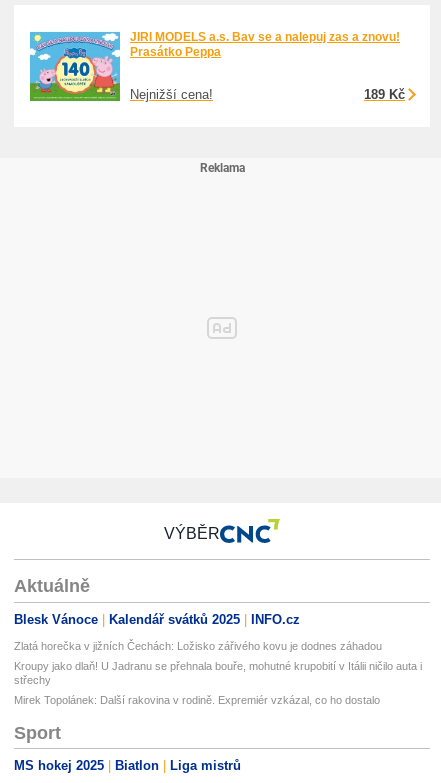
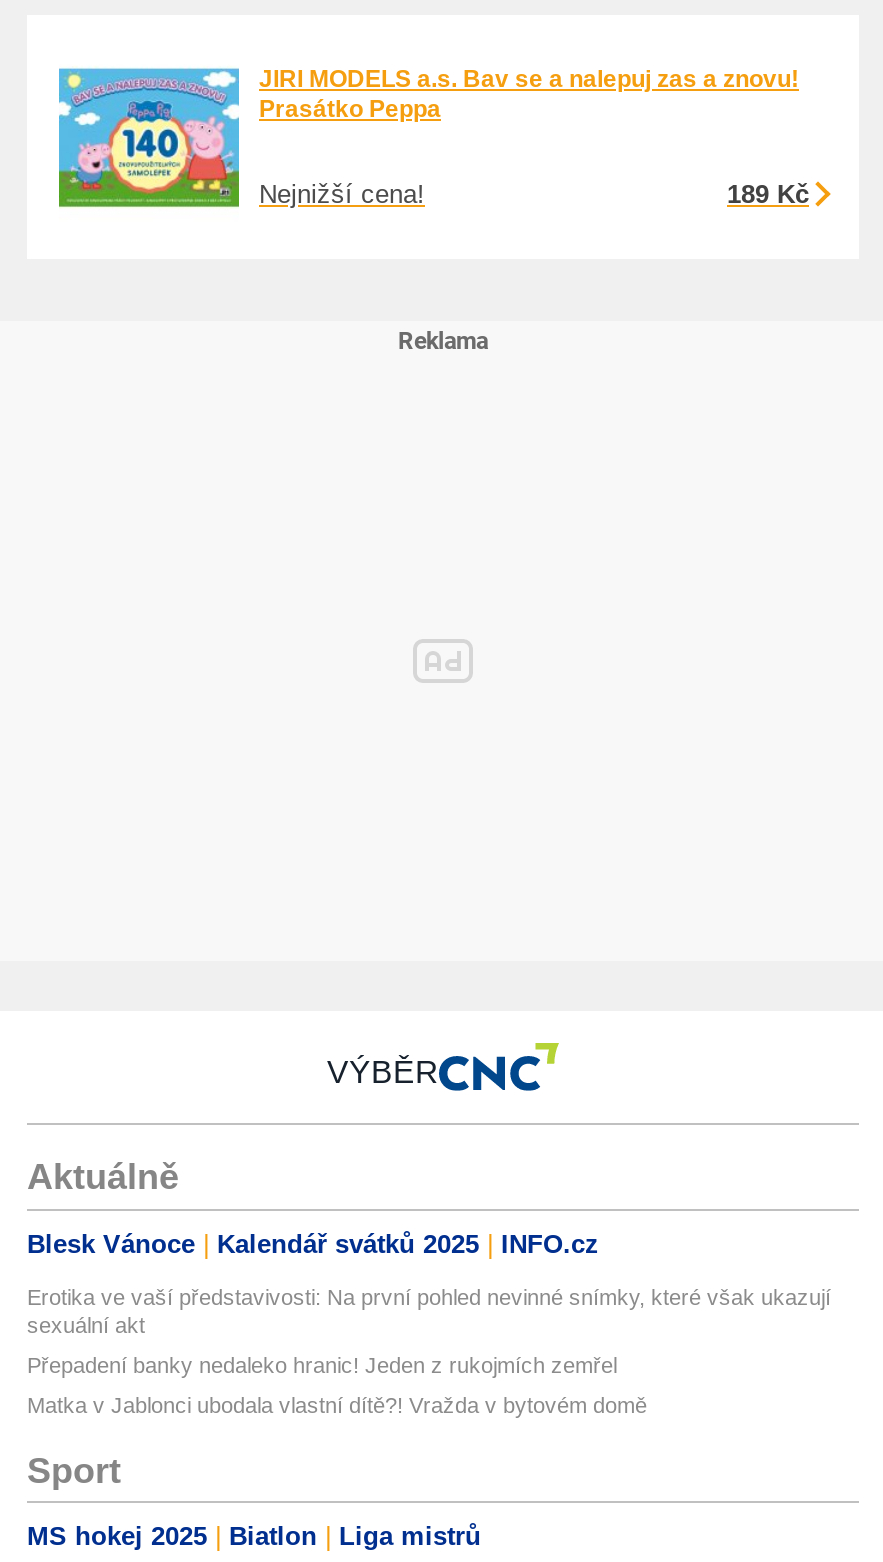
- Zlatá horečka v jižních Čechách: Ložisko zářivého kovu je dodnes záhadou
+ Erotika ve vaší představivosti: Na první pohled nevinné snímky, které však ukazují
+ sexuální akt

- Kroupy jako dlaň! U Jadranu se přehnala bouře, mohutné krupobití v Itálii ničilo auta i
- střechy
+ Přepadení banky nedaleko hranic! Jeden z rukojmích zemřel

- Mirek Topolánek: Další rakovina v rodině. Expremiér vzkázal, co ho dostalo
+ Matka v Jablonci ubodala vlastní dítě?! Vražda v bytovém domě
